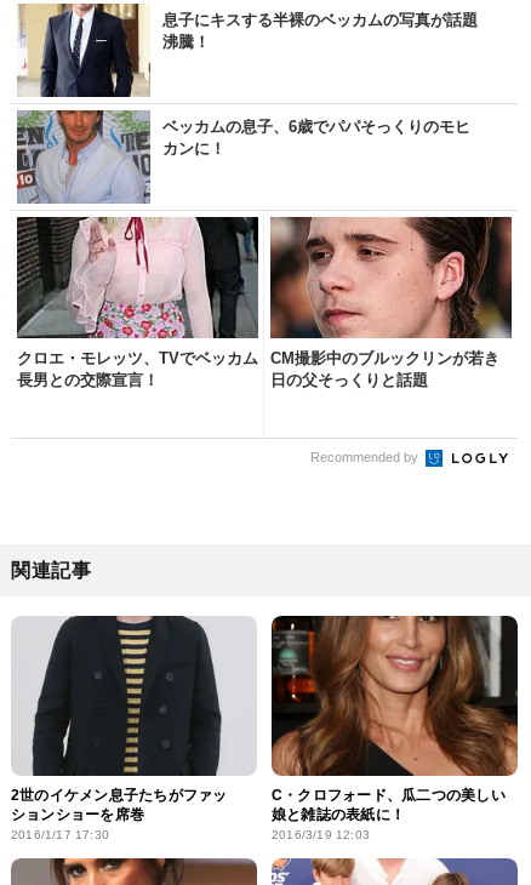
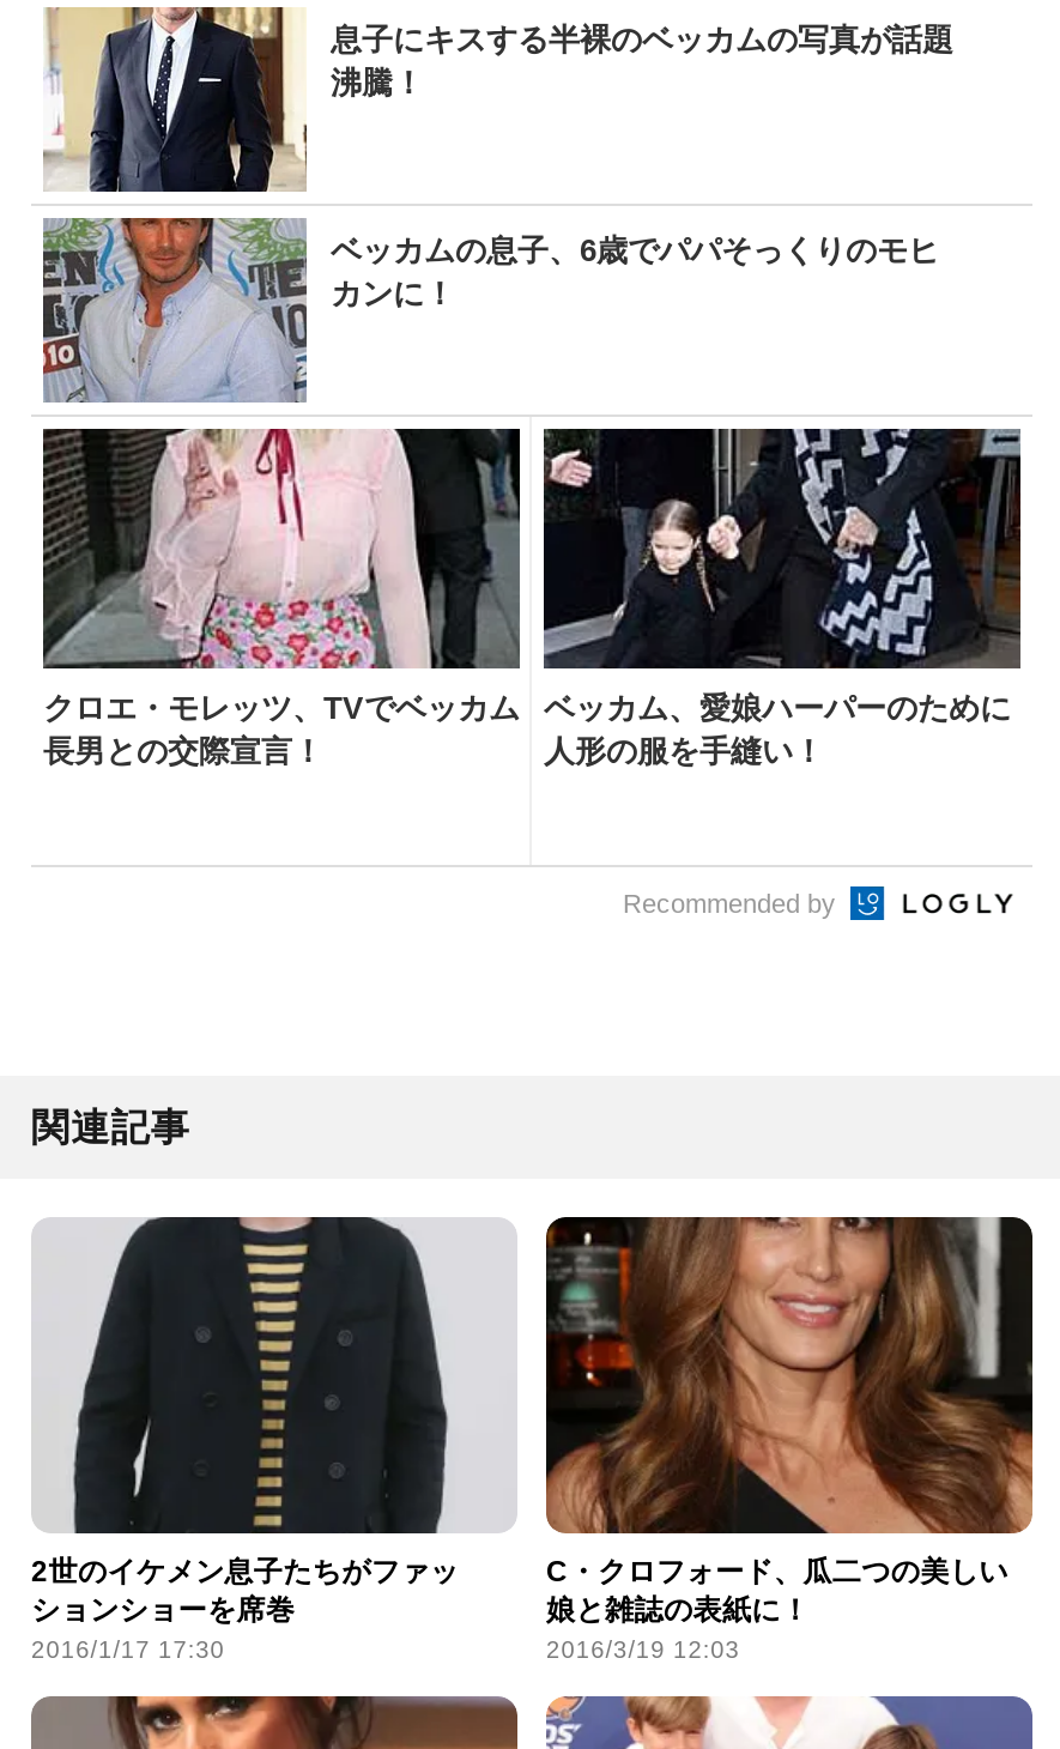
- [image]
- CM撮影中のブルックリンが若き
- 日の父そっくりと話題
+ [image]
+ ベッカム、愛娘ハーパーのために
+ 人形の服を手縫い！
